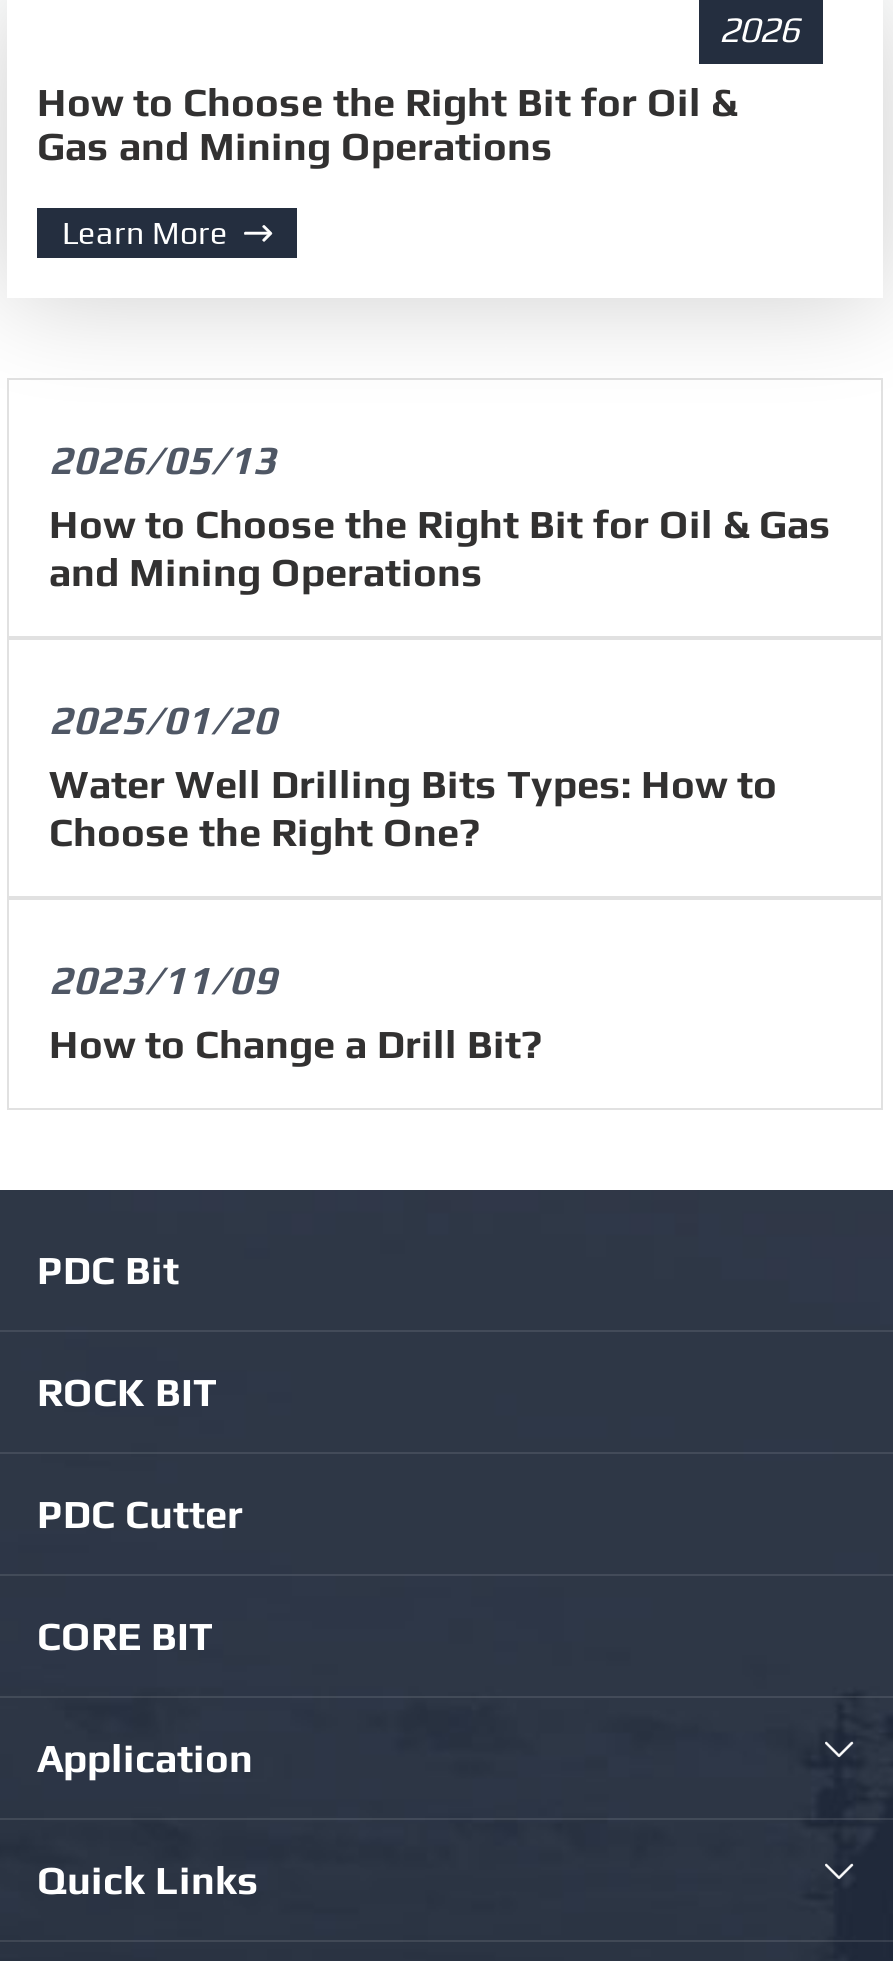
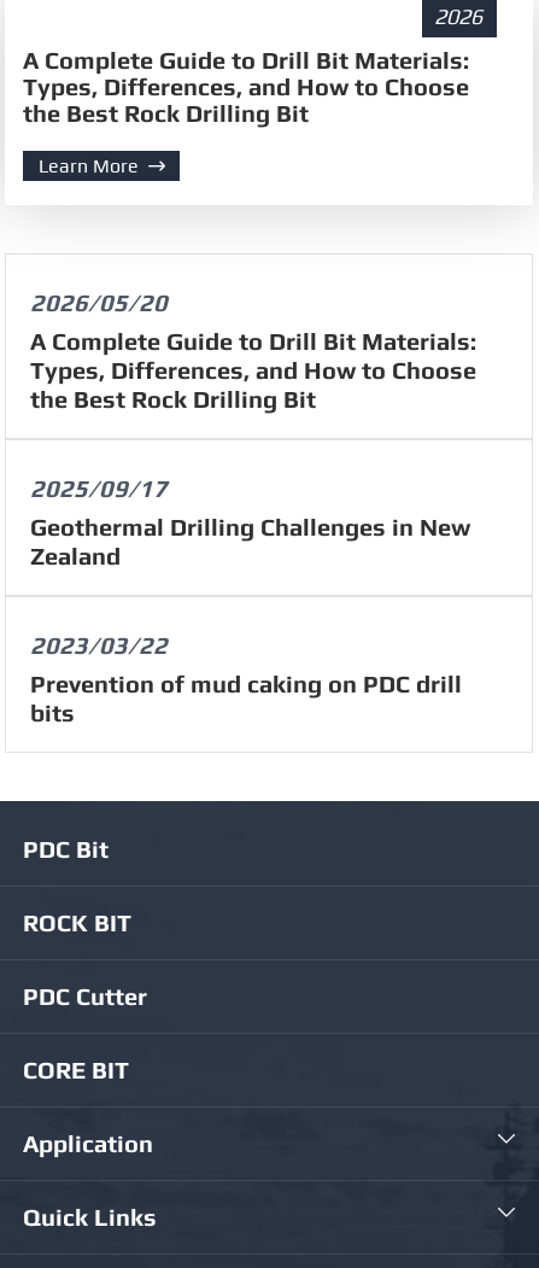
- How to Choose the Right Bit for Oil &
- Gas and Mining Operations
+ A Complete Guide to Drill Bit Materials:
+ Types, Differences, and How to Choose
+ the Best Rock Drilling Bit

- 2026/05/13
- How to Choose the Right Bit for Oil & Gas
- and Mining Operations
+ 2026/05/20
+ A Complete Guide to Drill Bit Materials:
+ Types, Differences, and How to Choose
+ the Best Rock Drilling Bit

- 2025/01/20
- Water Well Drilling Bits Types: How to
- Choose the Right One?
+ 2025/09/17
+ Geothermal Drilling Challenges in New
+ Zealand

- 2023/11/09
- How to Change a Drill Bit?
+ 2023/03/22
+ Prevention of mud caking on PDC drill
+ bits
